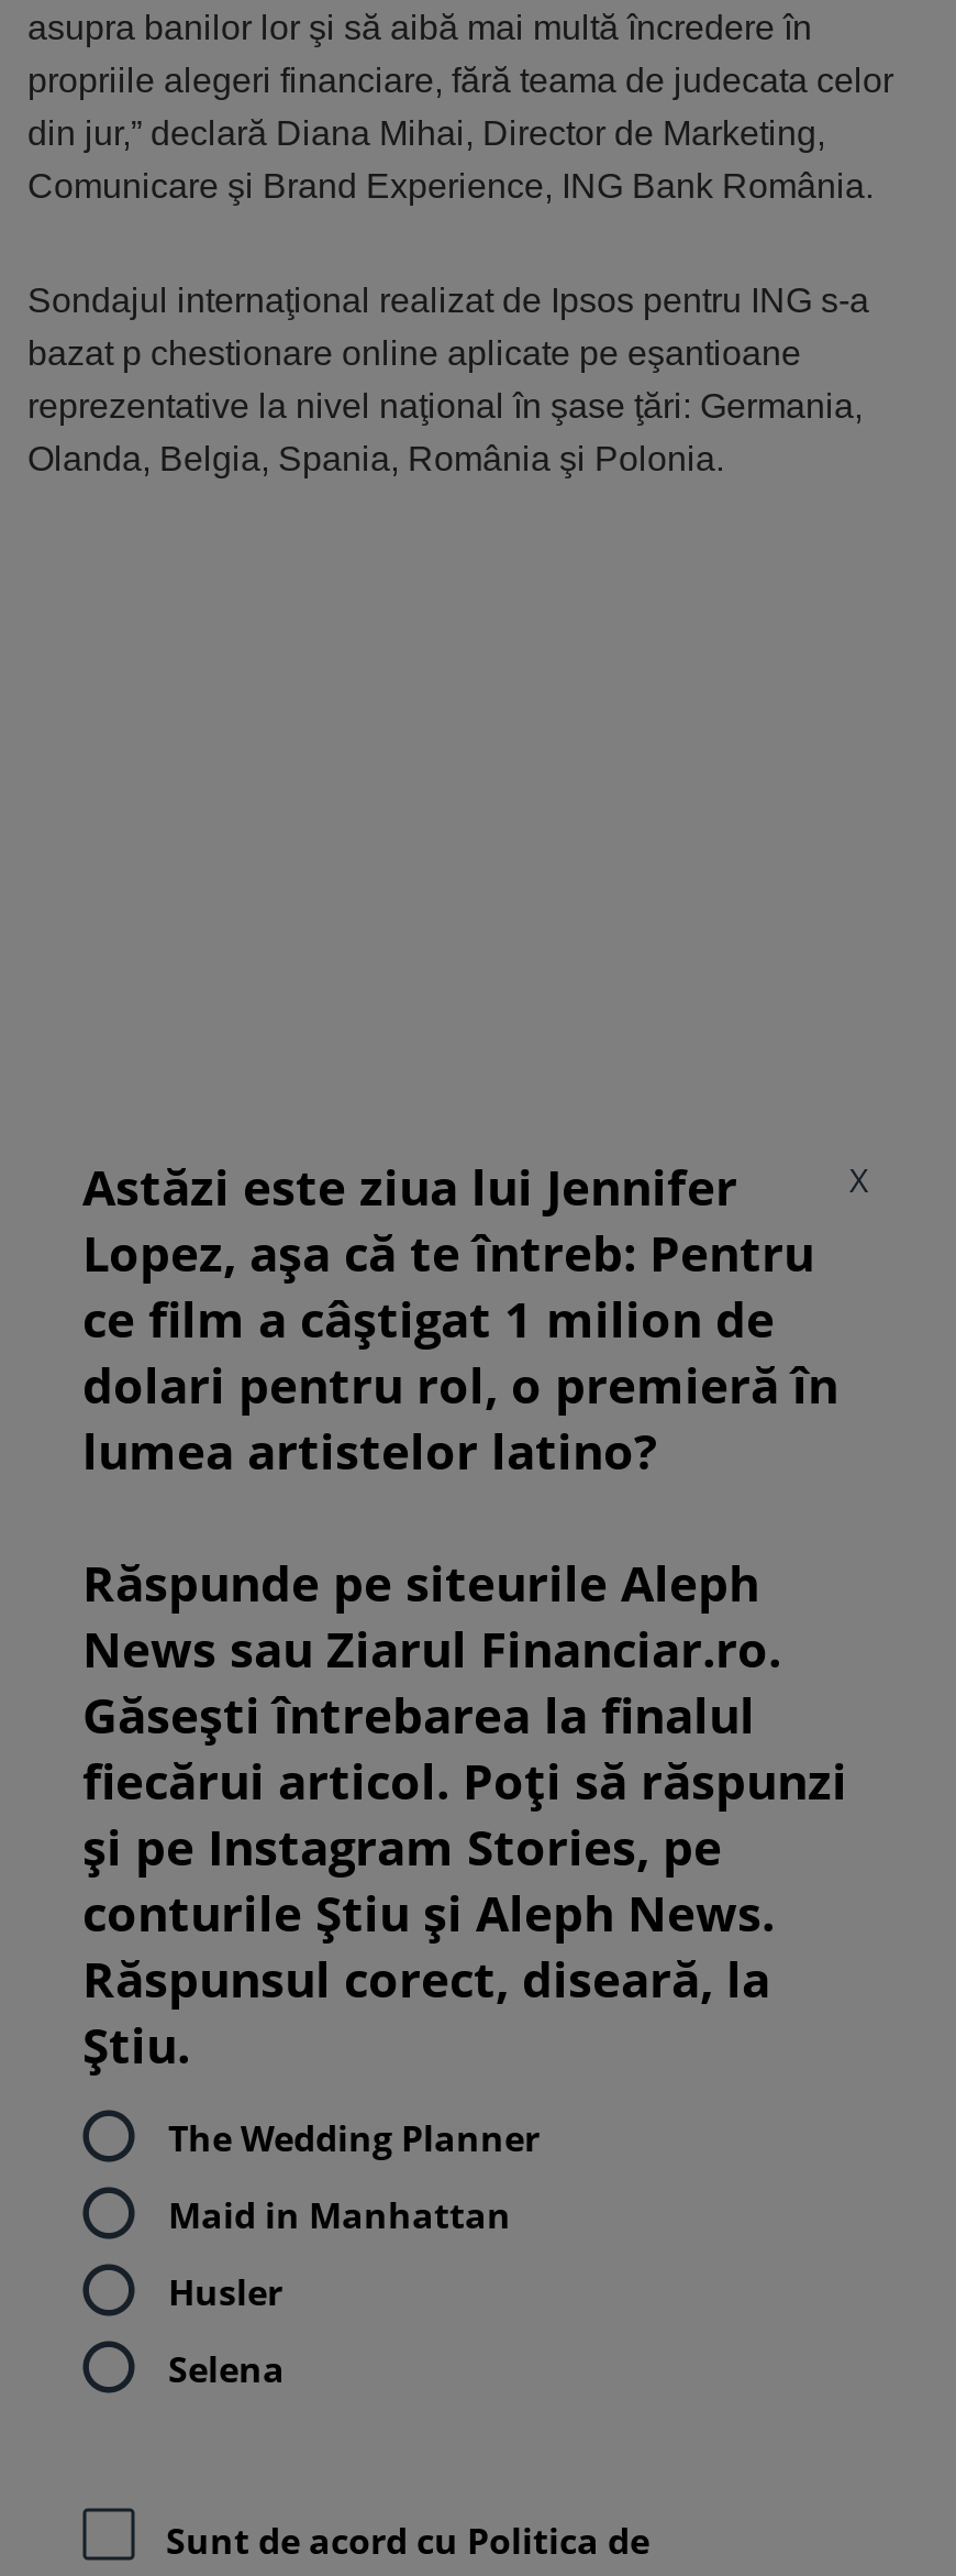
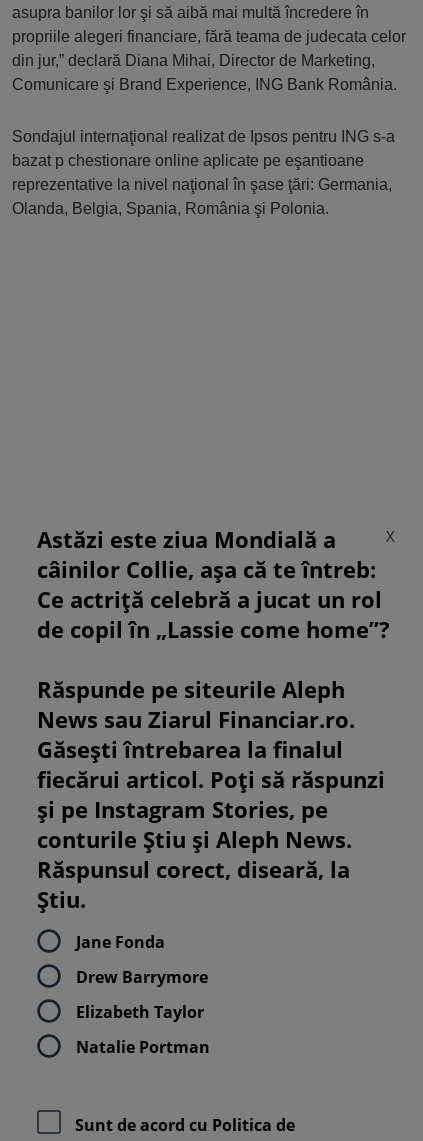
- Astăzi este ziua lui Jennifer
- Lopez, așa că te întreb: Pentru
- ce film a câștigat 1 milion de
- dolari pentru rol, o premieră în
- lumea artistelor latino?
+ Astăzi este ziua Mondială a
+ câinilor Collie, așa că te întreb:
+ Ce actriță celebră a jucat un rol
+ de copil în „Lassie come home”?

- The Wedding Planner
+ Jane Fonda

- Maid in Manhattan
+ Drew Barrymore

- Husler
+ Elizabeth Taylor

- Selena
+ Natalie Portman
